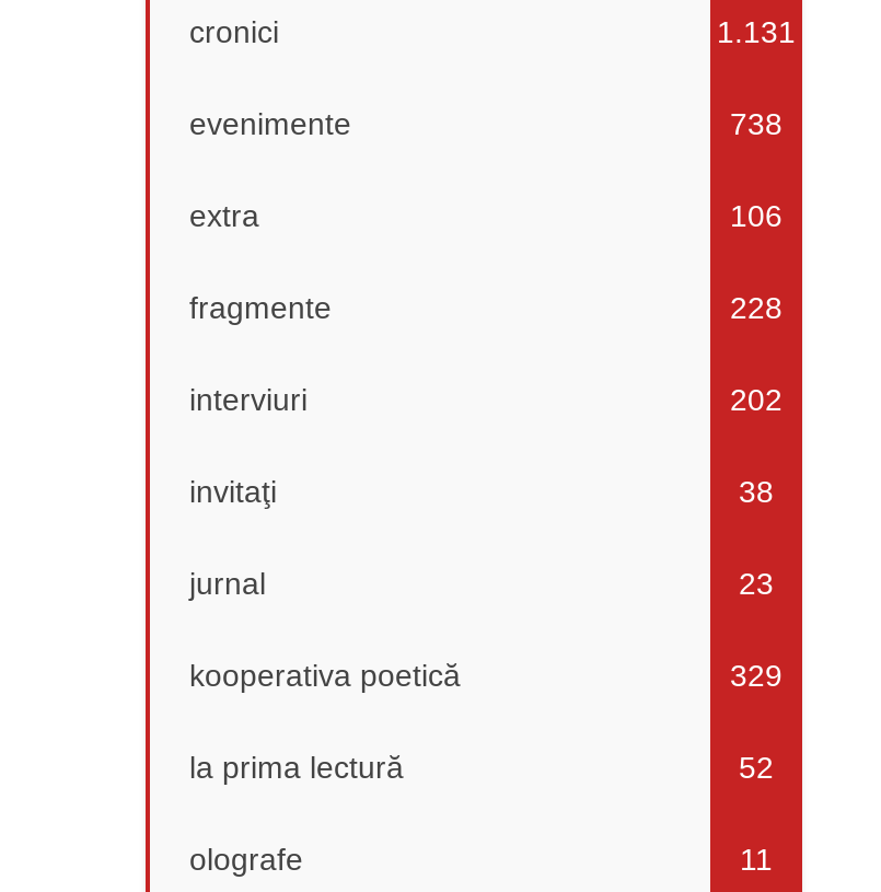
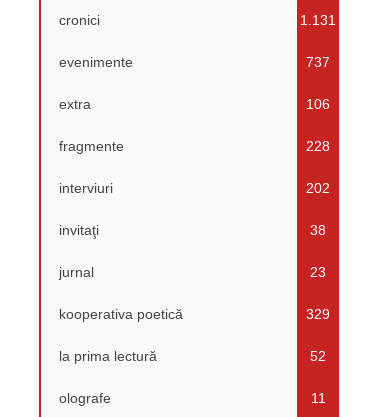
- 738
+ 737
